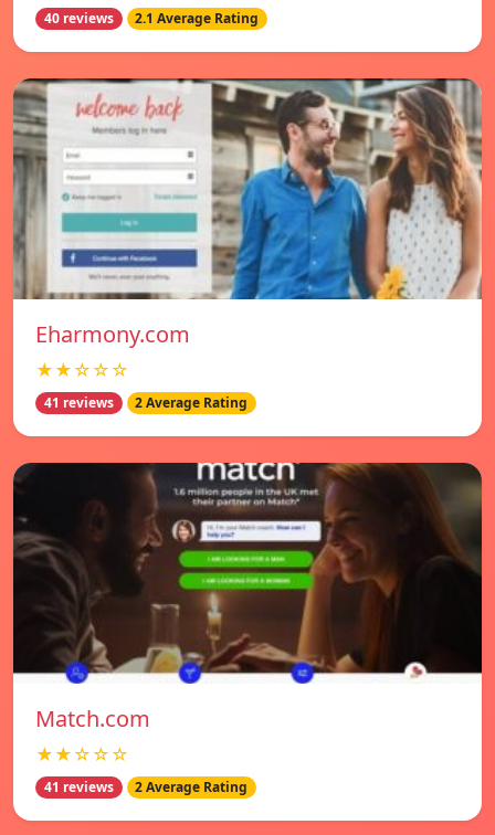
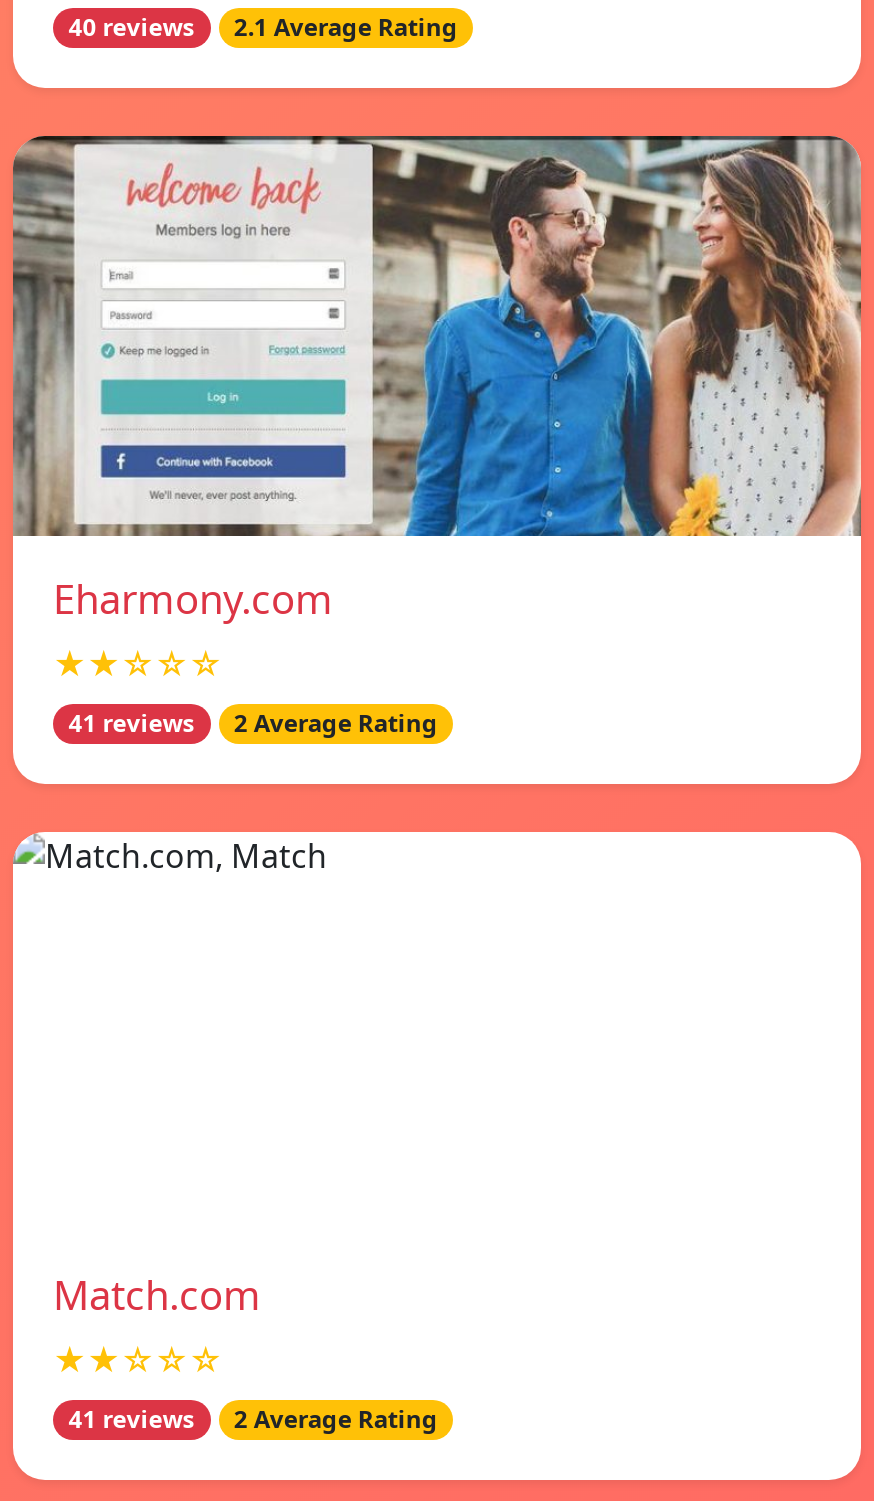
- [image]
